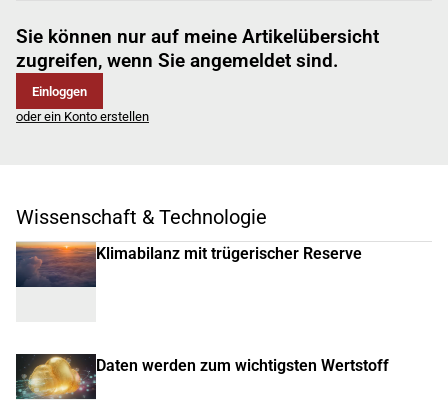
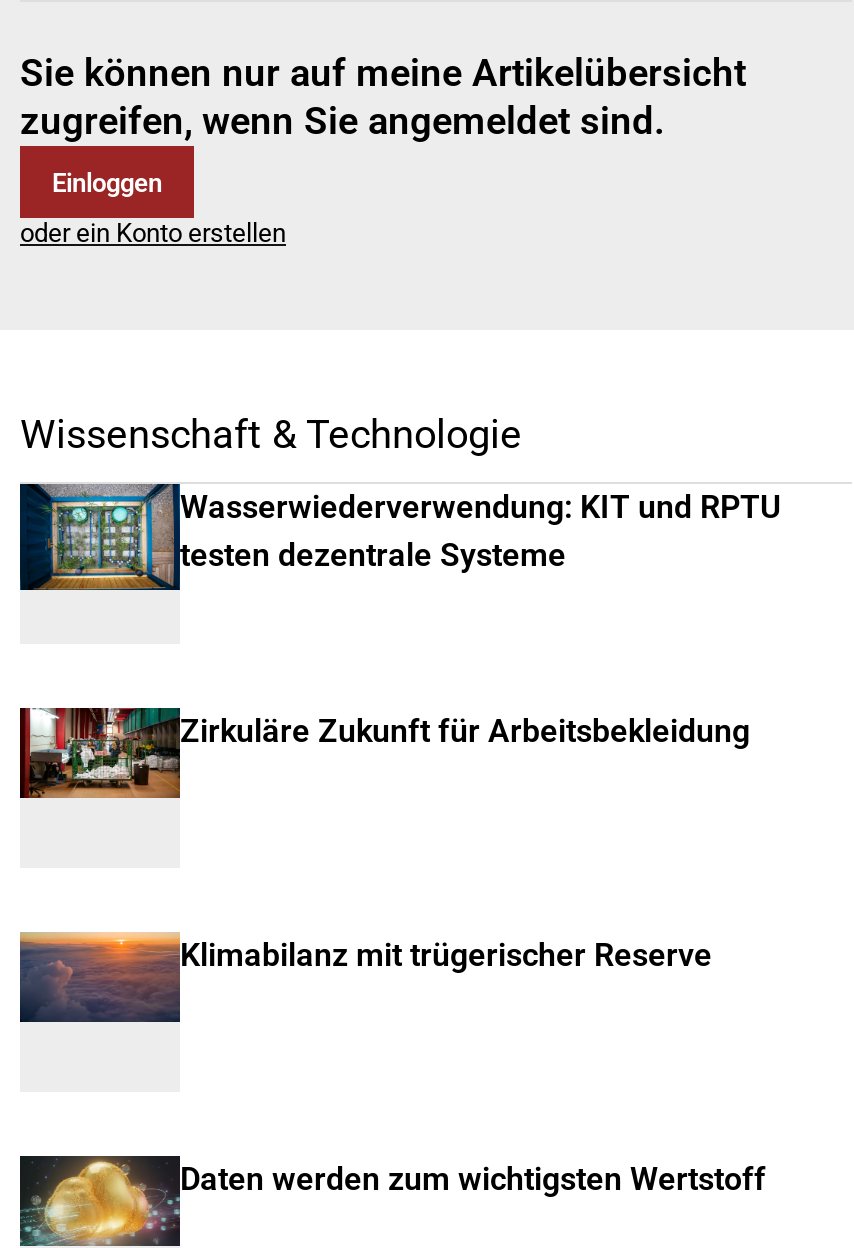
+ [image]
+ Wasserwiederverwendung: KIT und RPTU
+ testen dezentrale Systeme

+ [image]
+ Zirkuläre Zukunft für Arbeitsbekleidung
